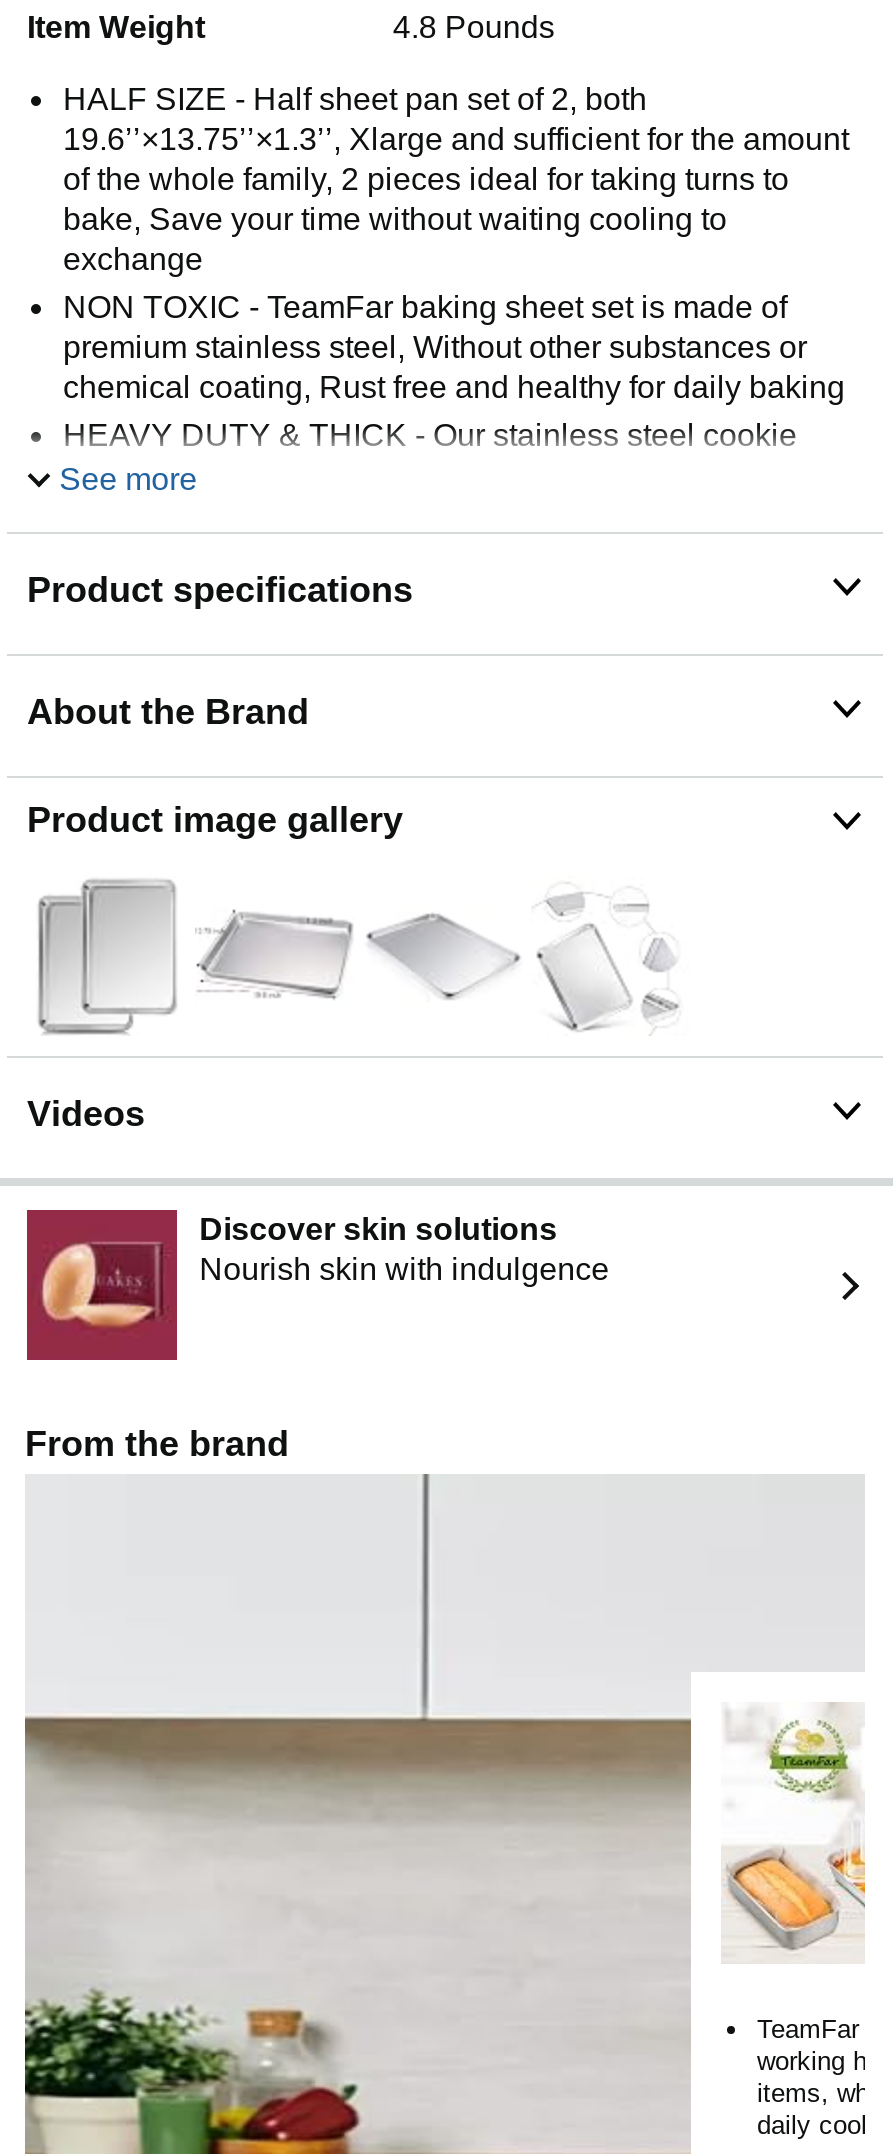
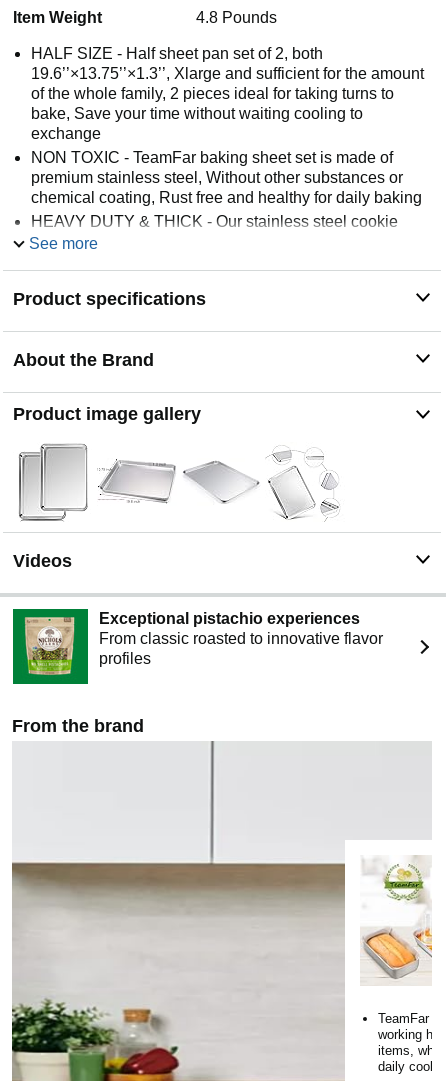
- [image]
- Discover skin solutions
- Nourish skin with indulgence
+ [image]
+ Exceptional pistachio experiences
+ From classic roasted to innovative flavor
+ profiles
